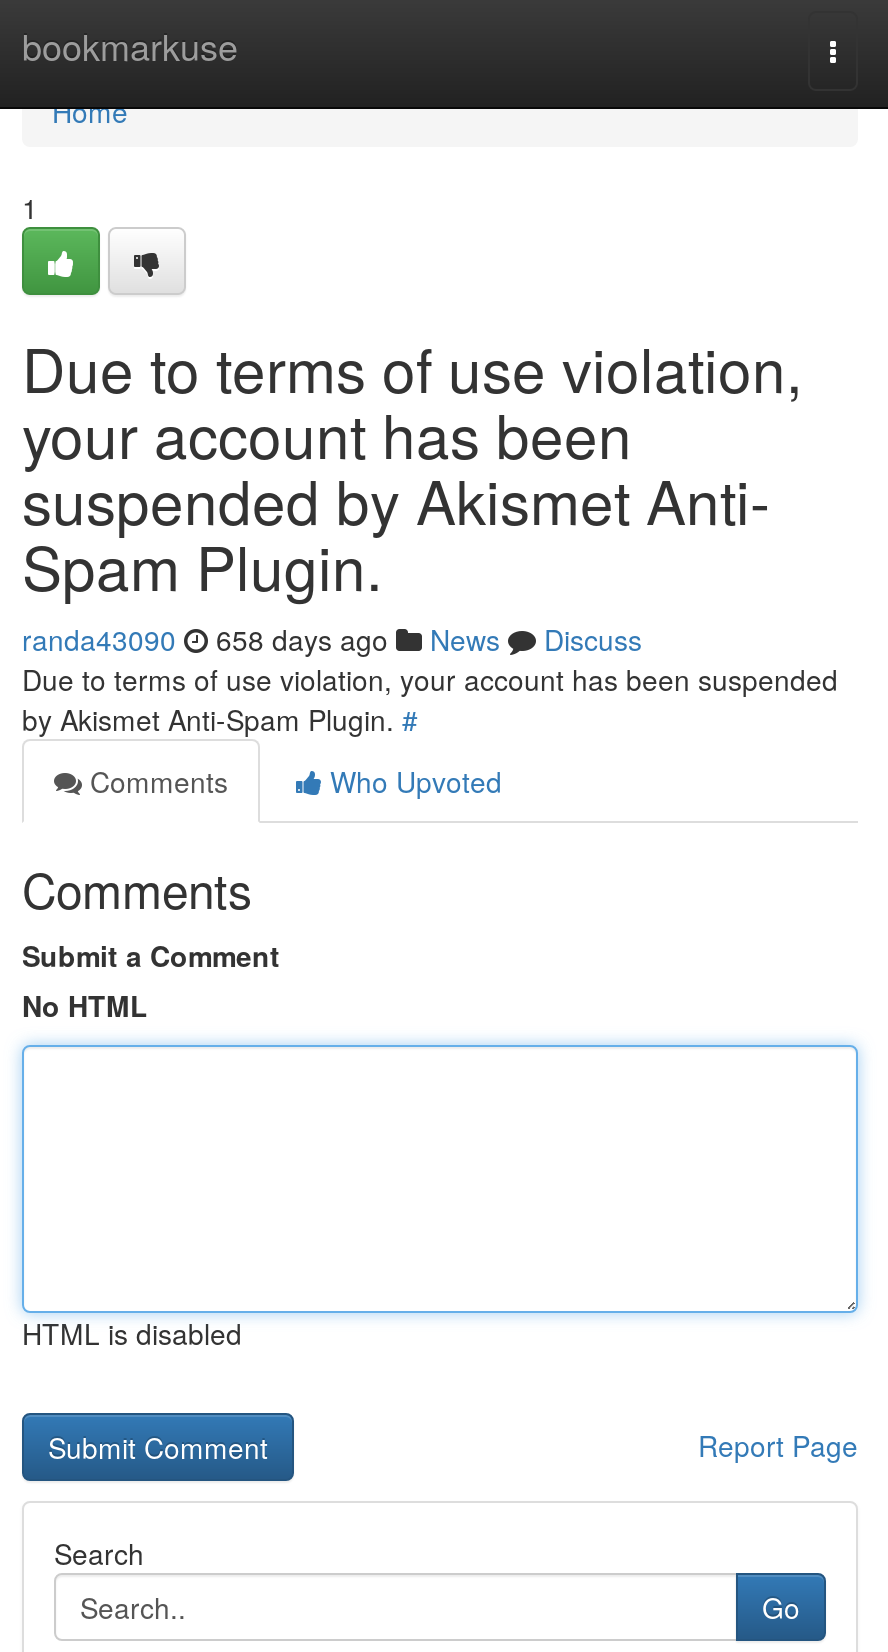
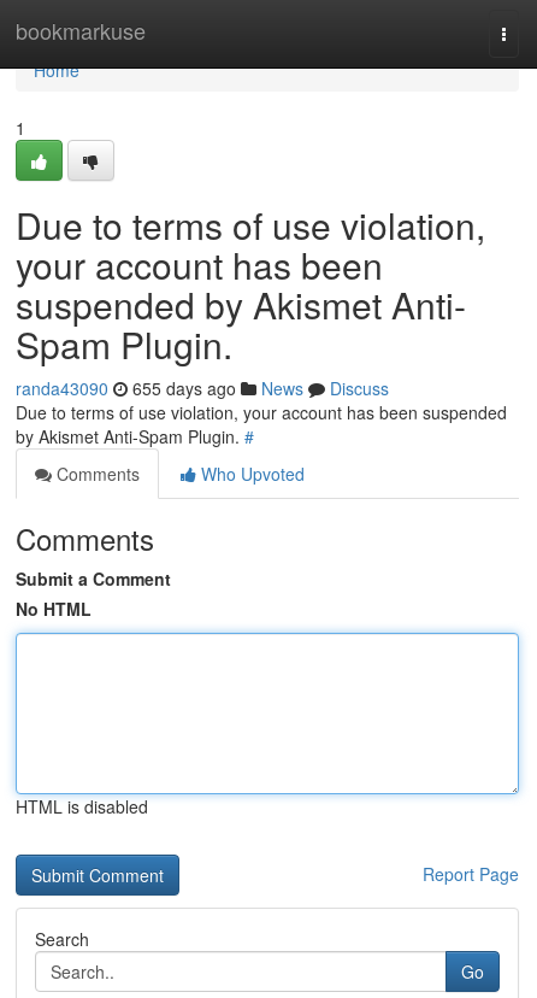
- randa43090 658 days ago News Discuss
+ randa43090 655 days ago News Discuss
